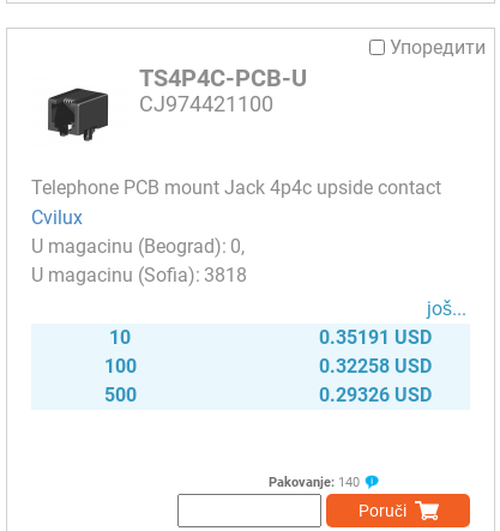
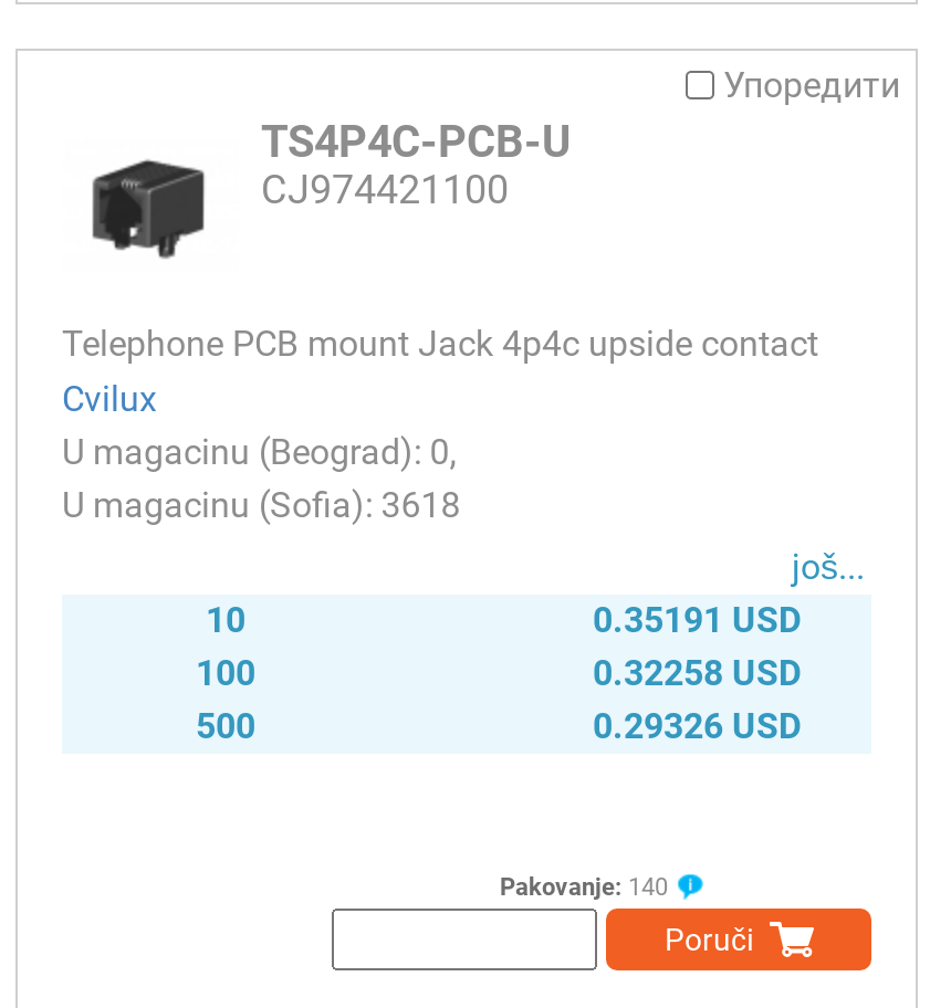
- 3818
+ 3618
